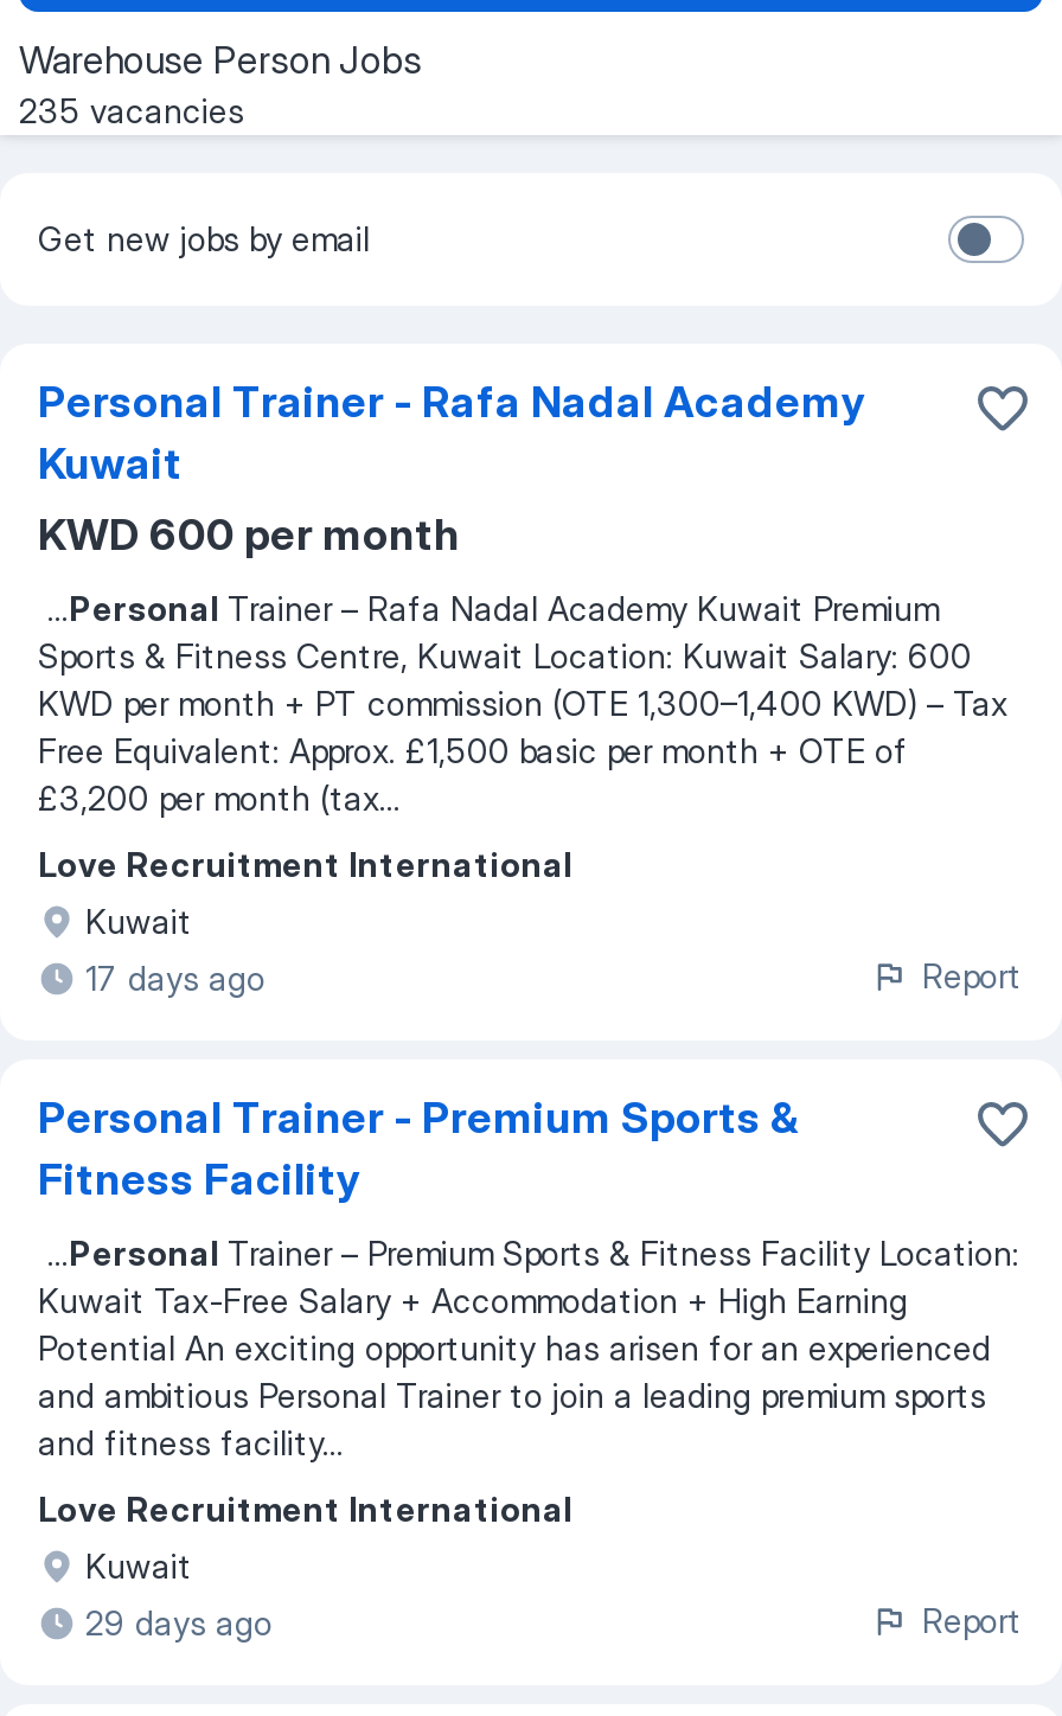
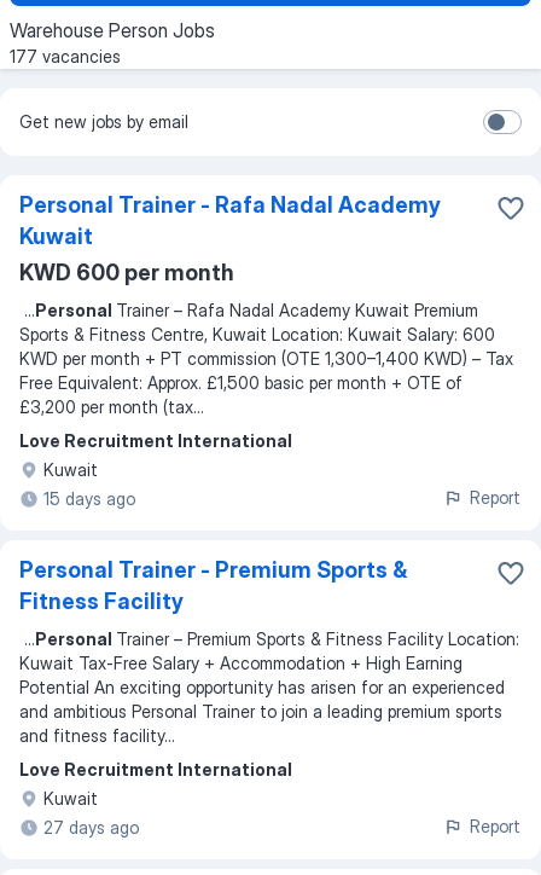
- 235 vacancies
+ 177 vacancies

- 17 days ago
+ 15 days ago

- 29 days ago
+ 27 days ago
